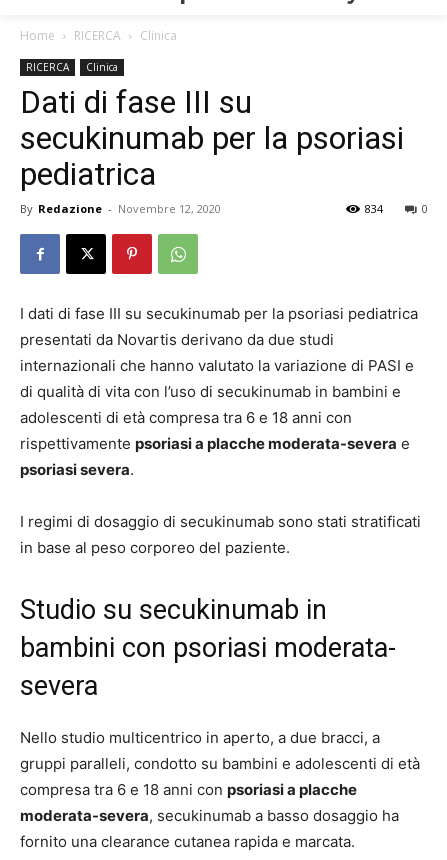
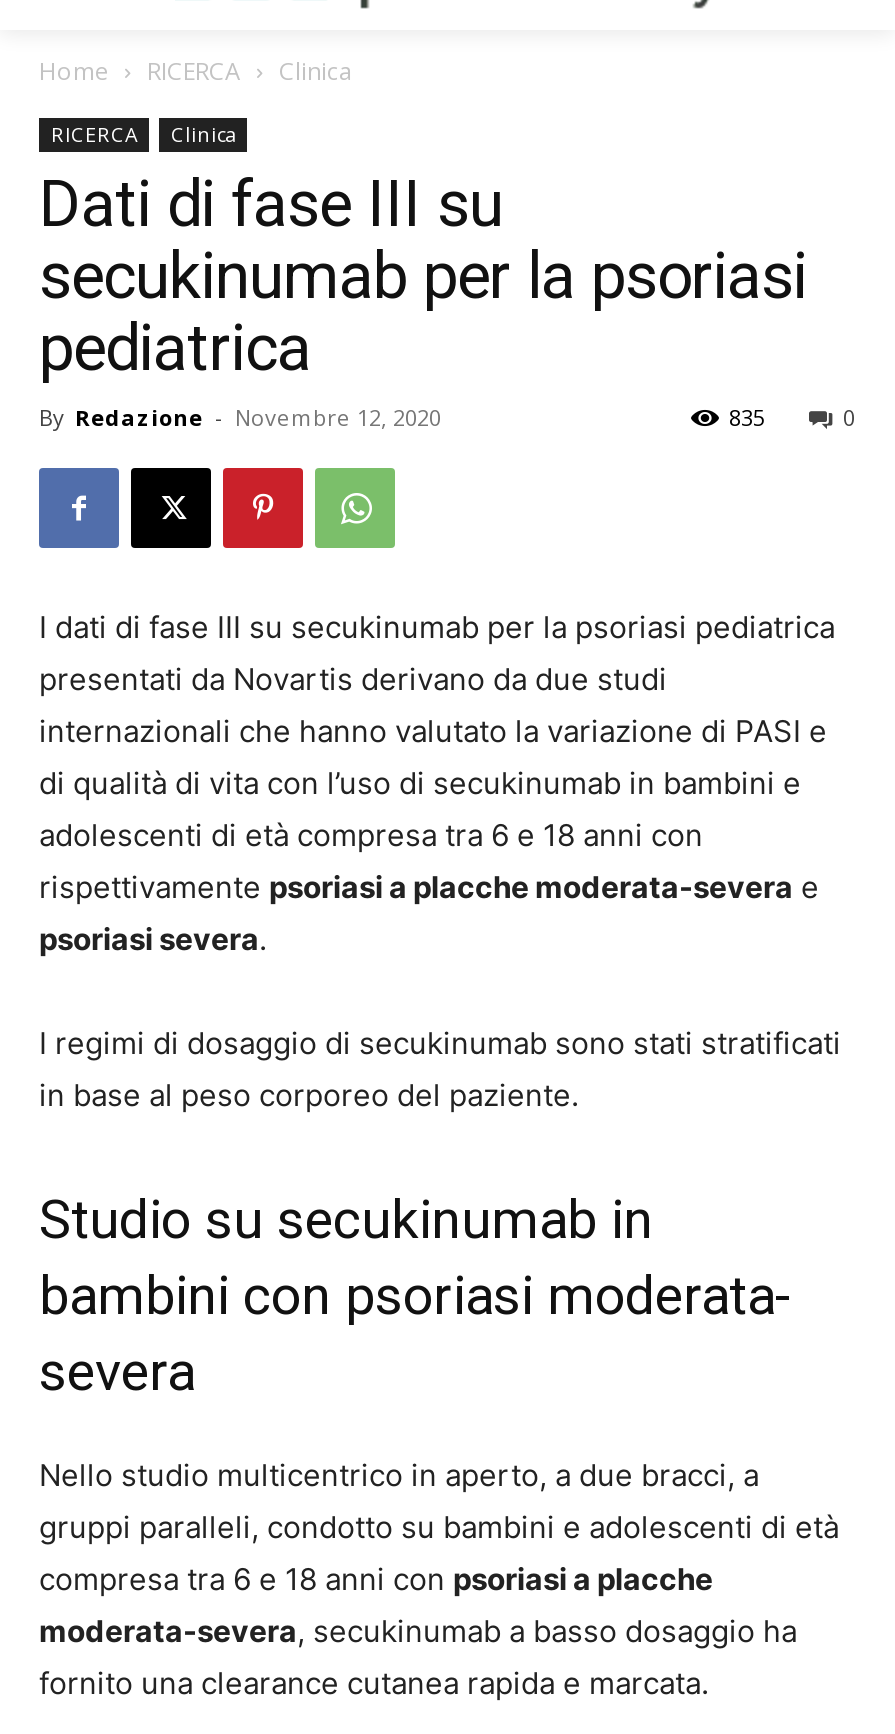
- 834
+ 835
